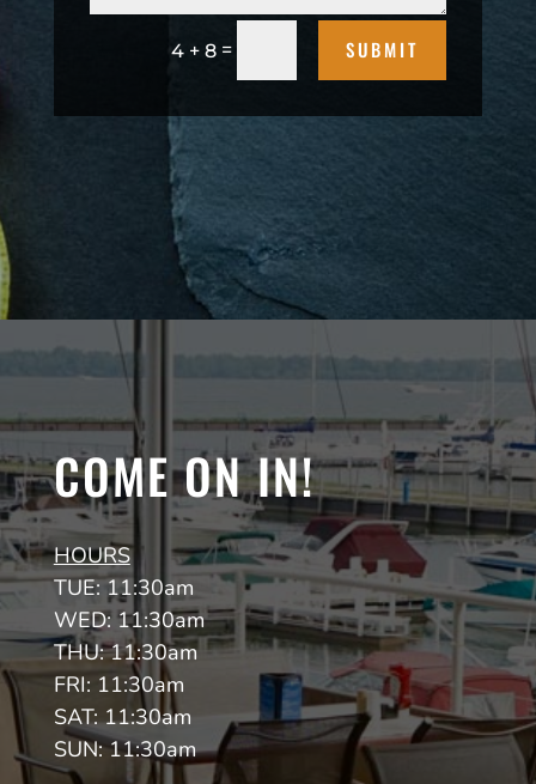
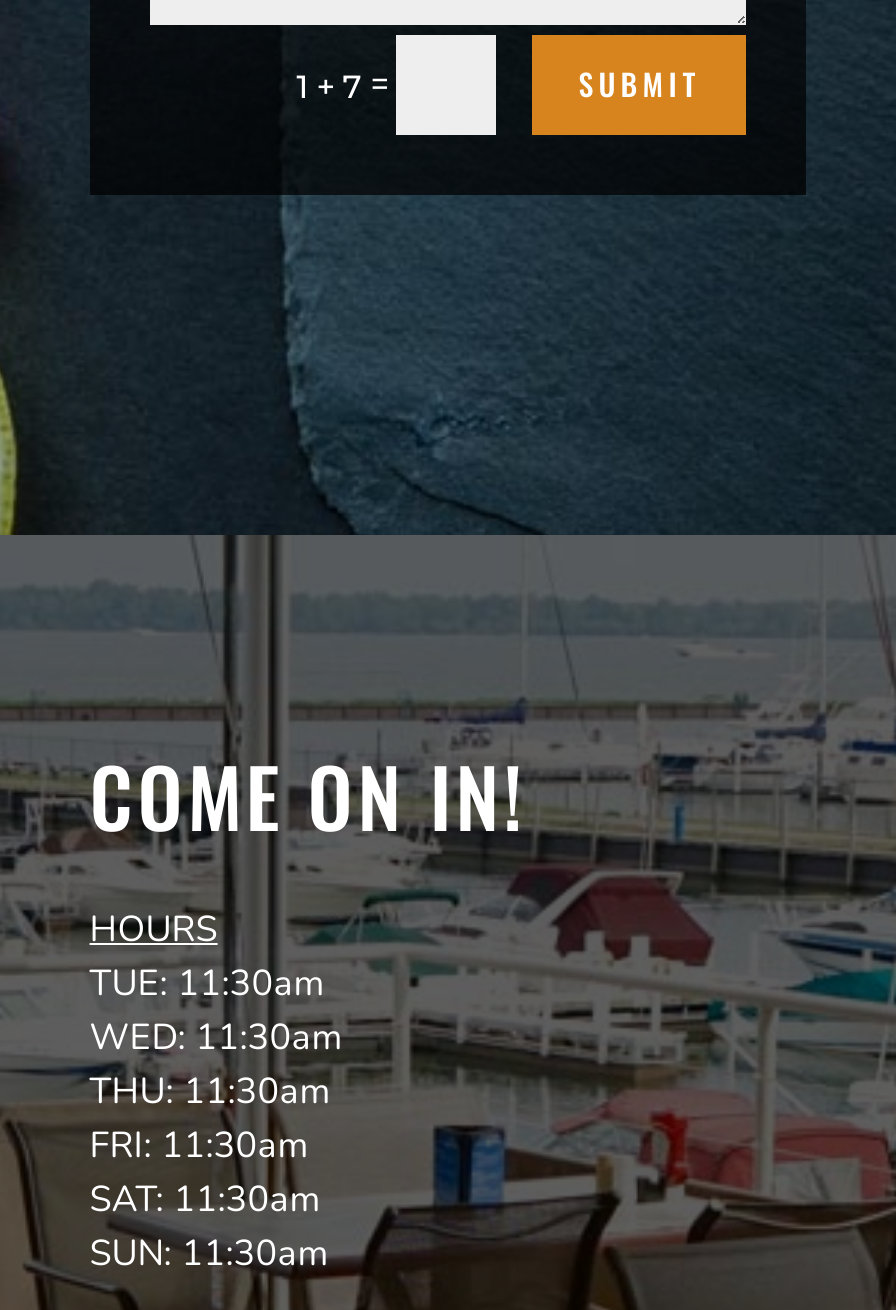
- 4 + 8 =
+ 1 + 7 =
